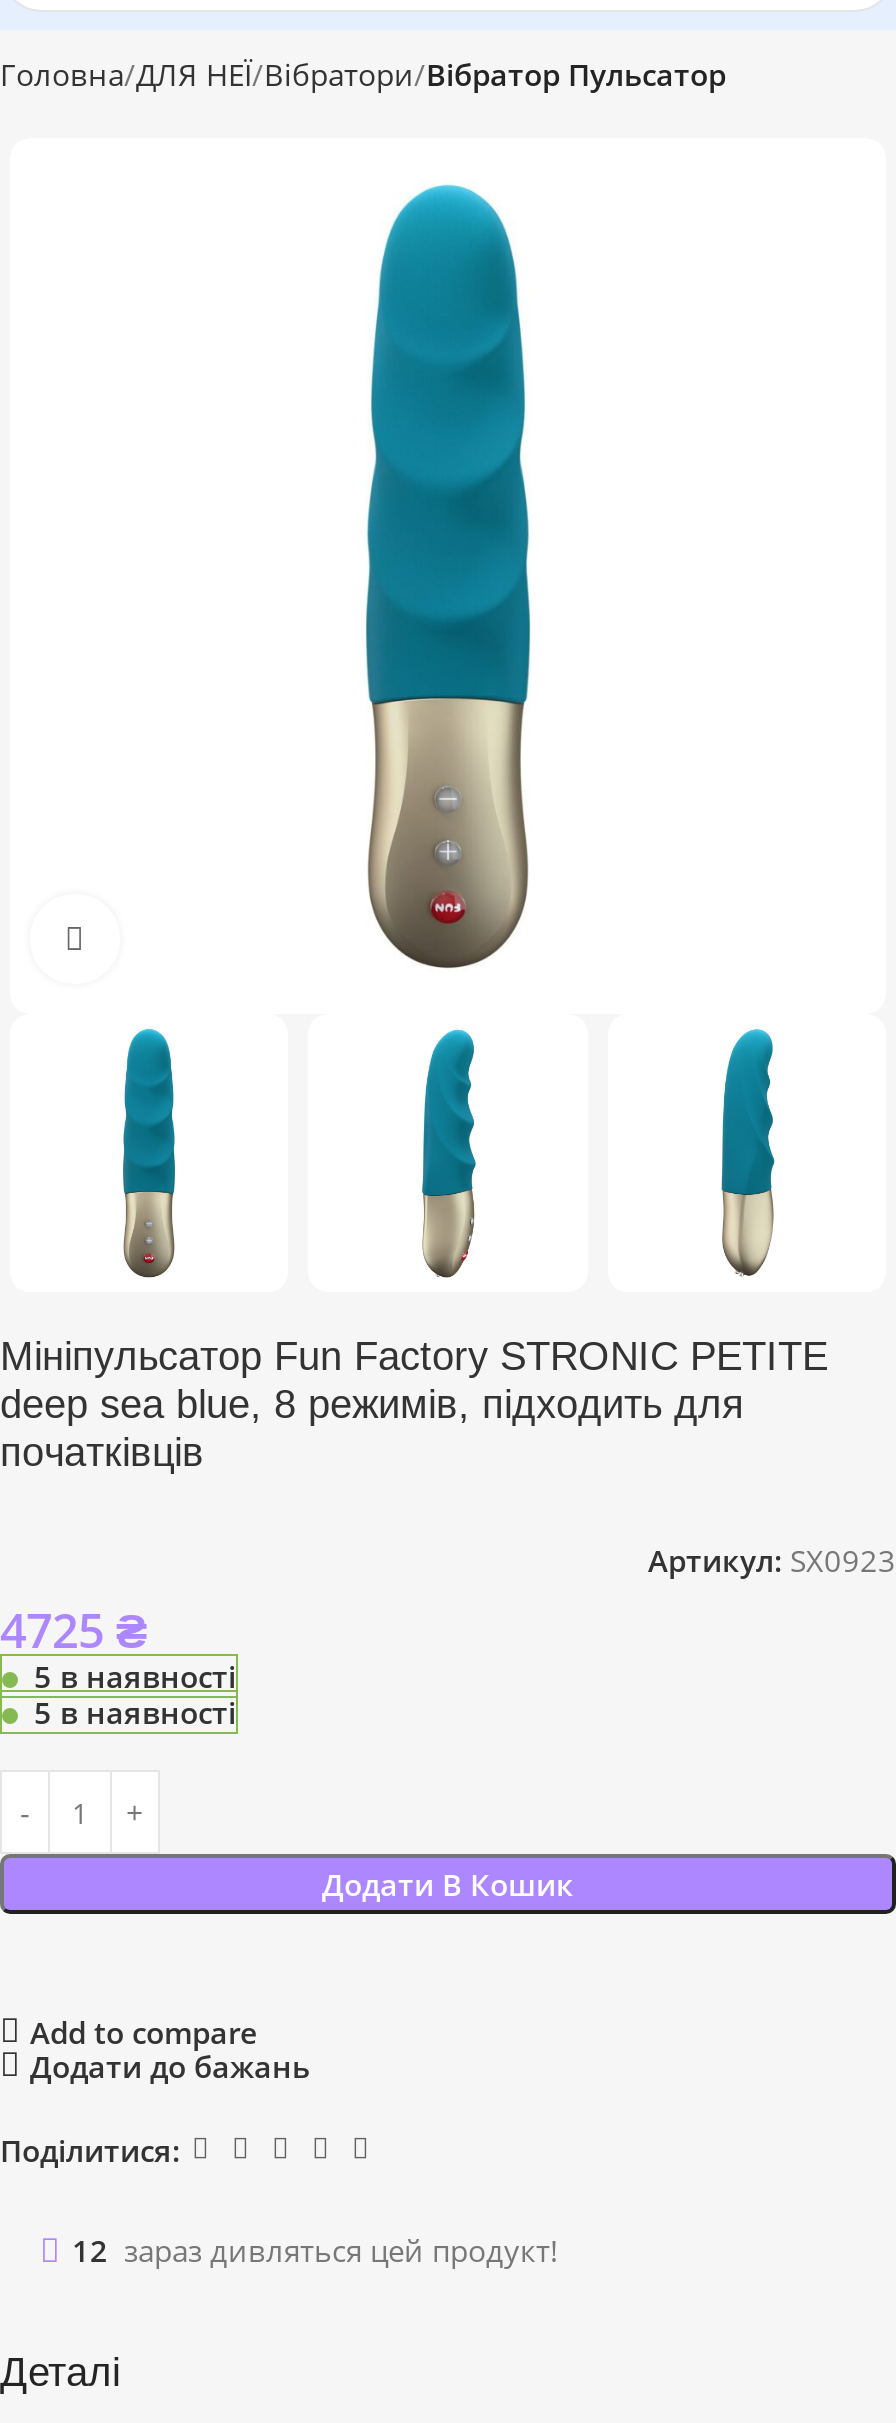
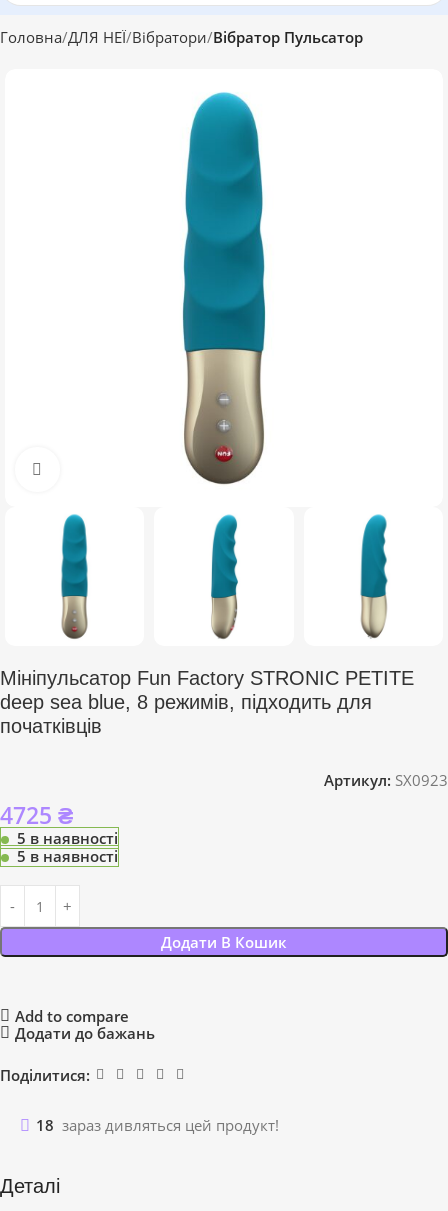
- 12 зараз дивляться цей продукт!
+ 18 зараз дивляться цей продукт!
